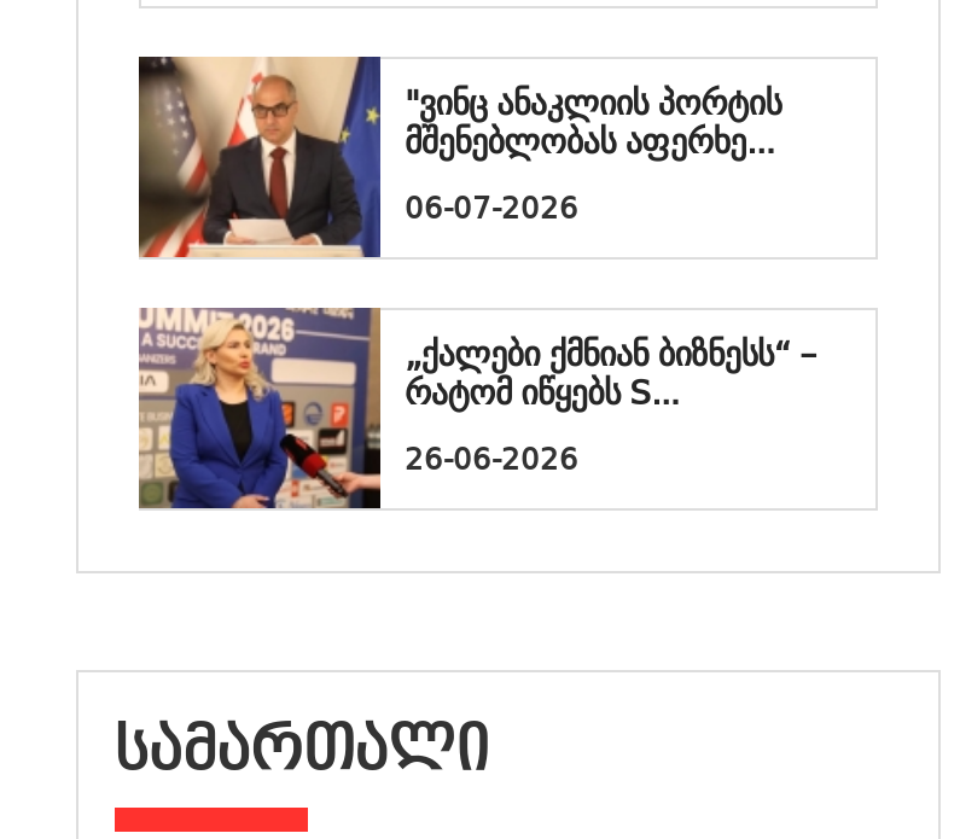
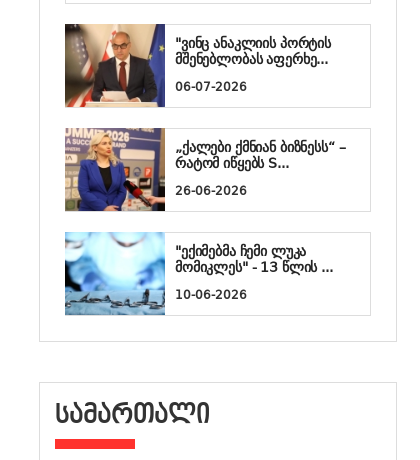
+ [image]
+ "ექიმებმა ჩემი ლუკა
+ მომიკლეს" - 13 წლის ...
+ 10-06-2026
